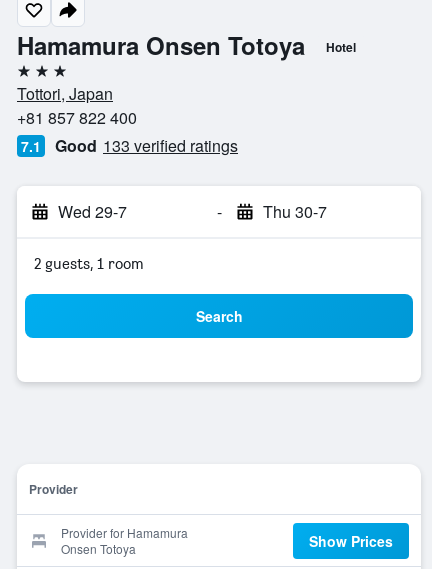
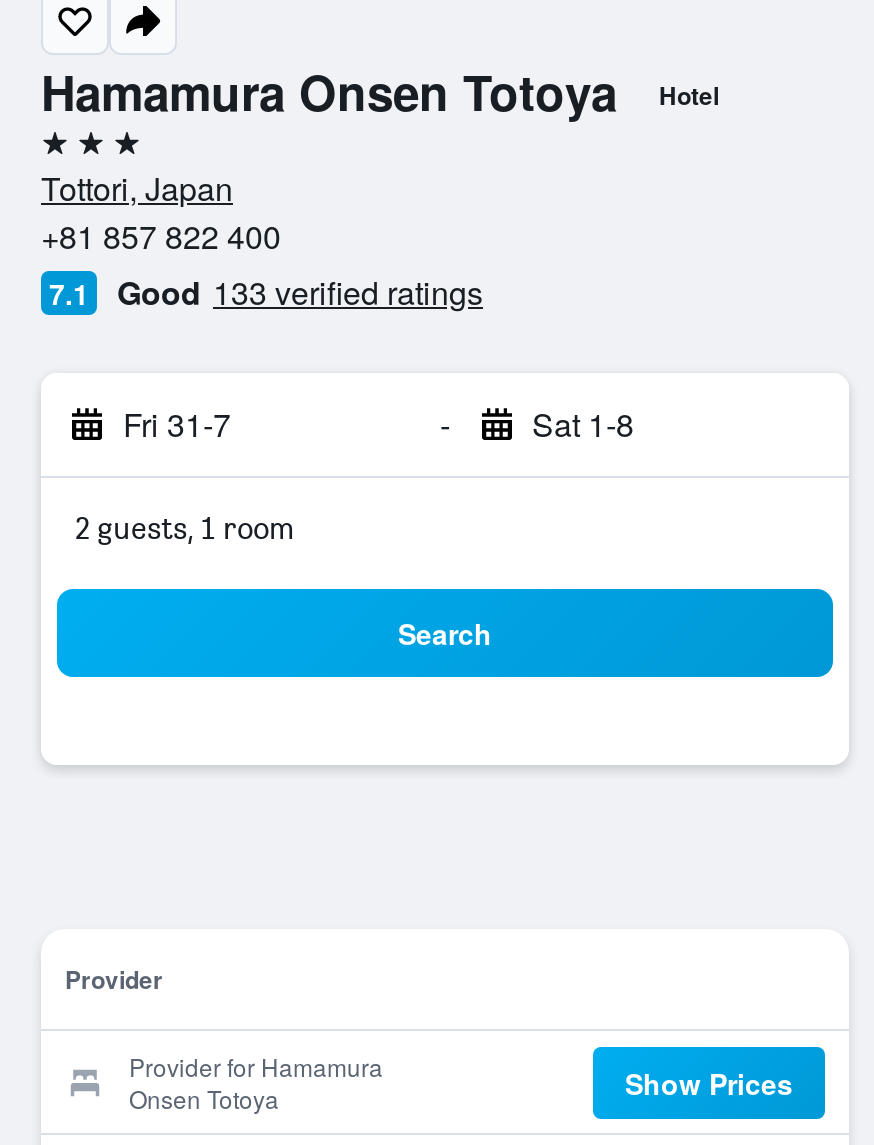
- Wed 29-7
+ Fri 31-7

- Thu 30-7
+ Sat 1-8
